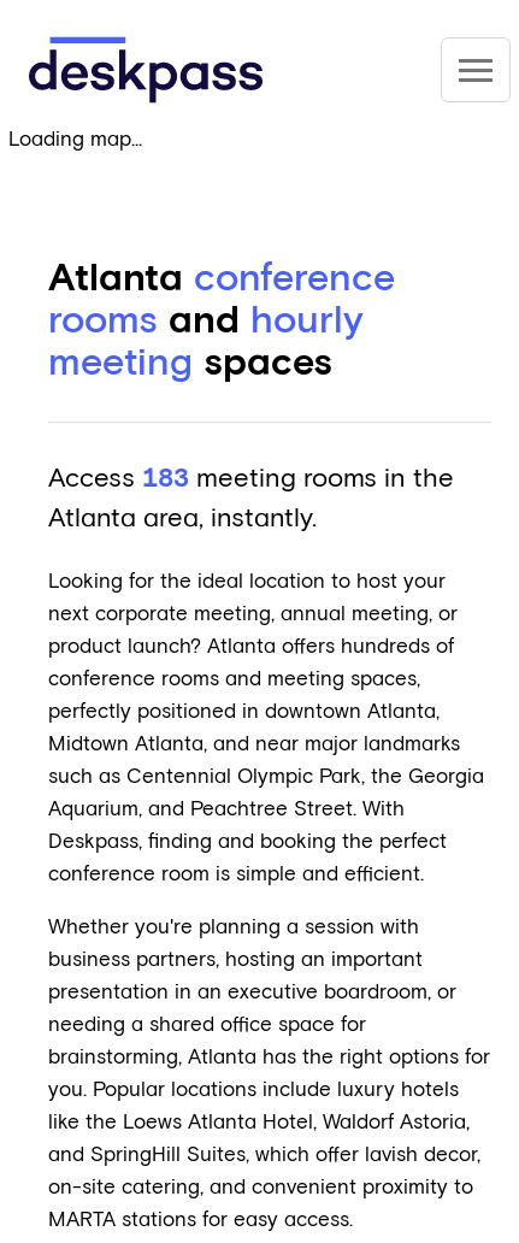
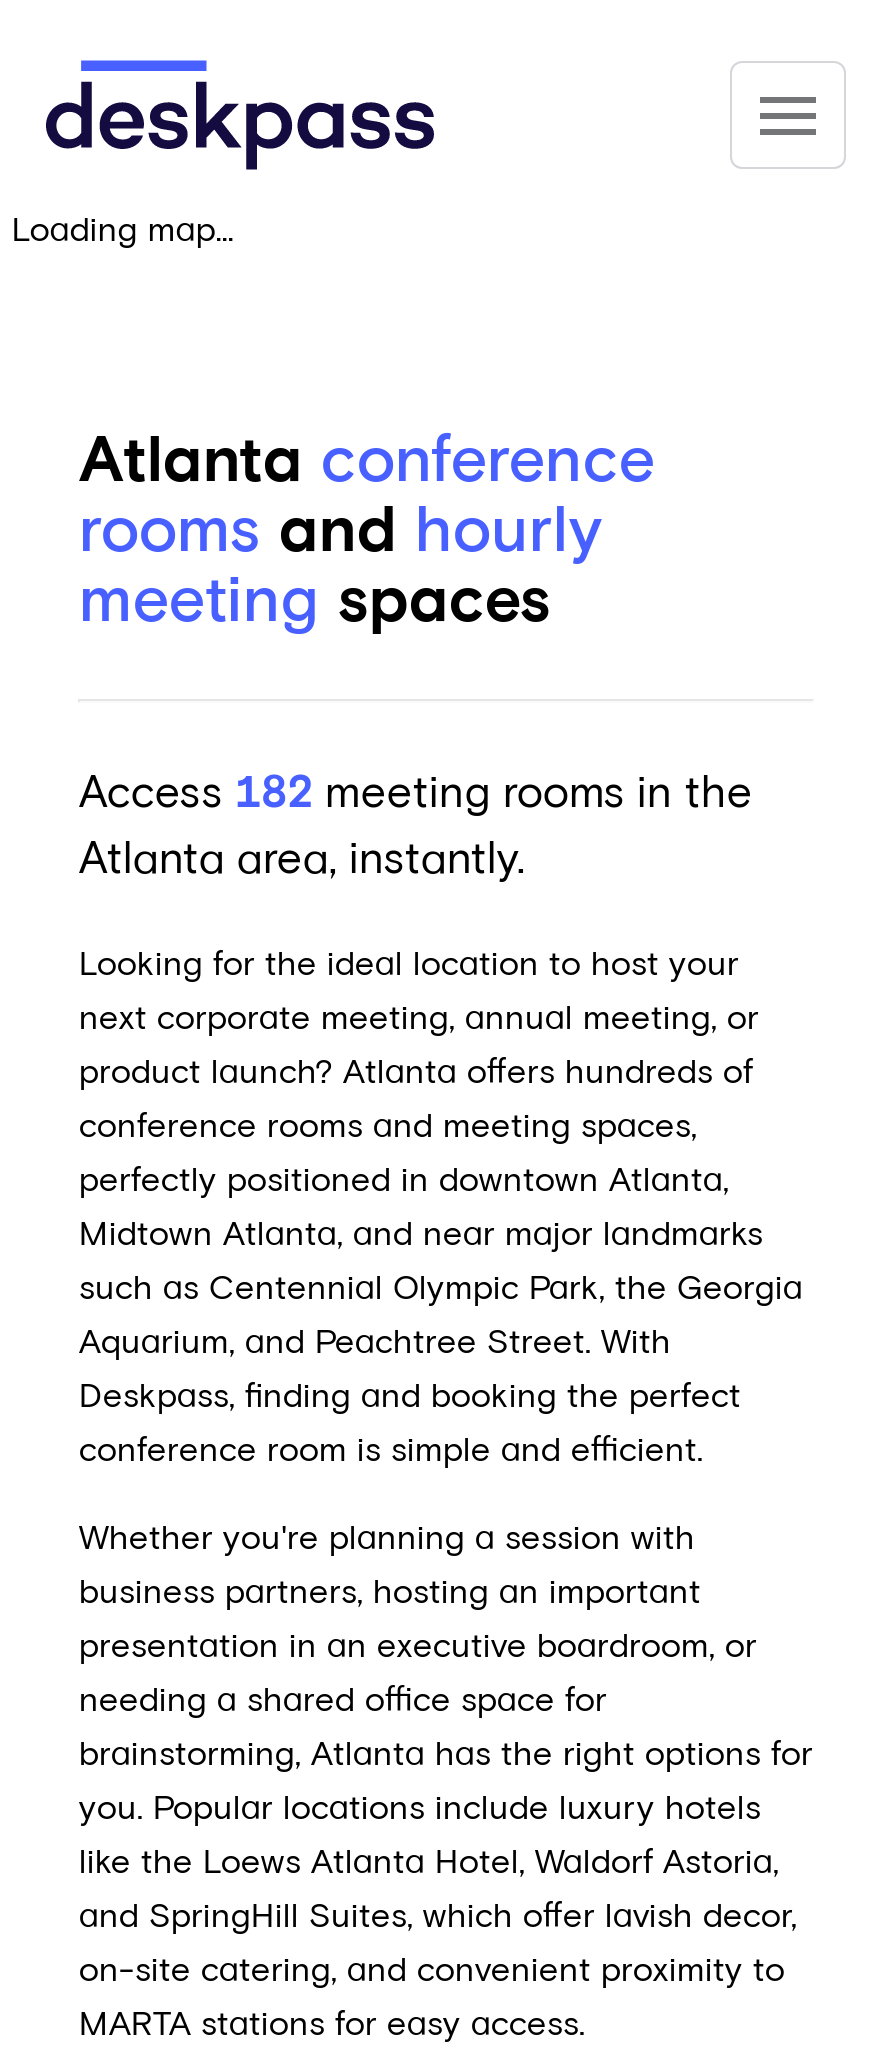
- Access 183 meeting rooms in the
+ Access 182 meeting rooms in the
